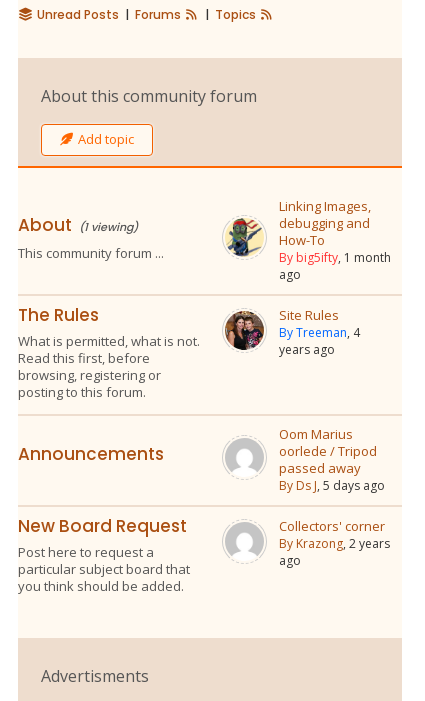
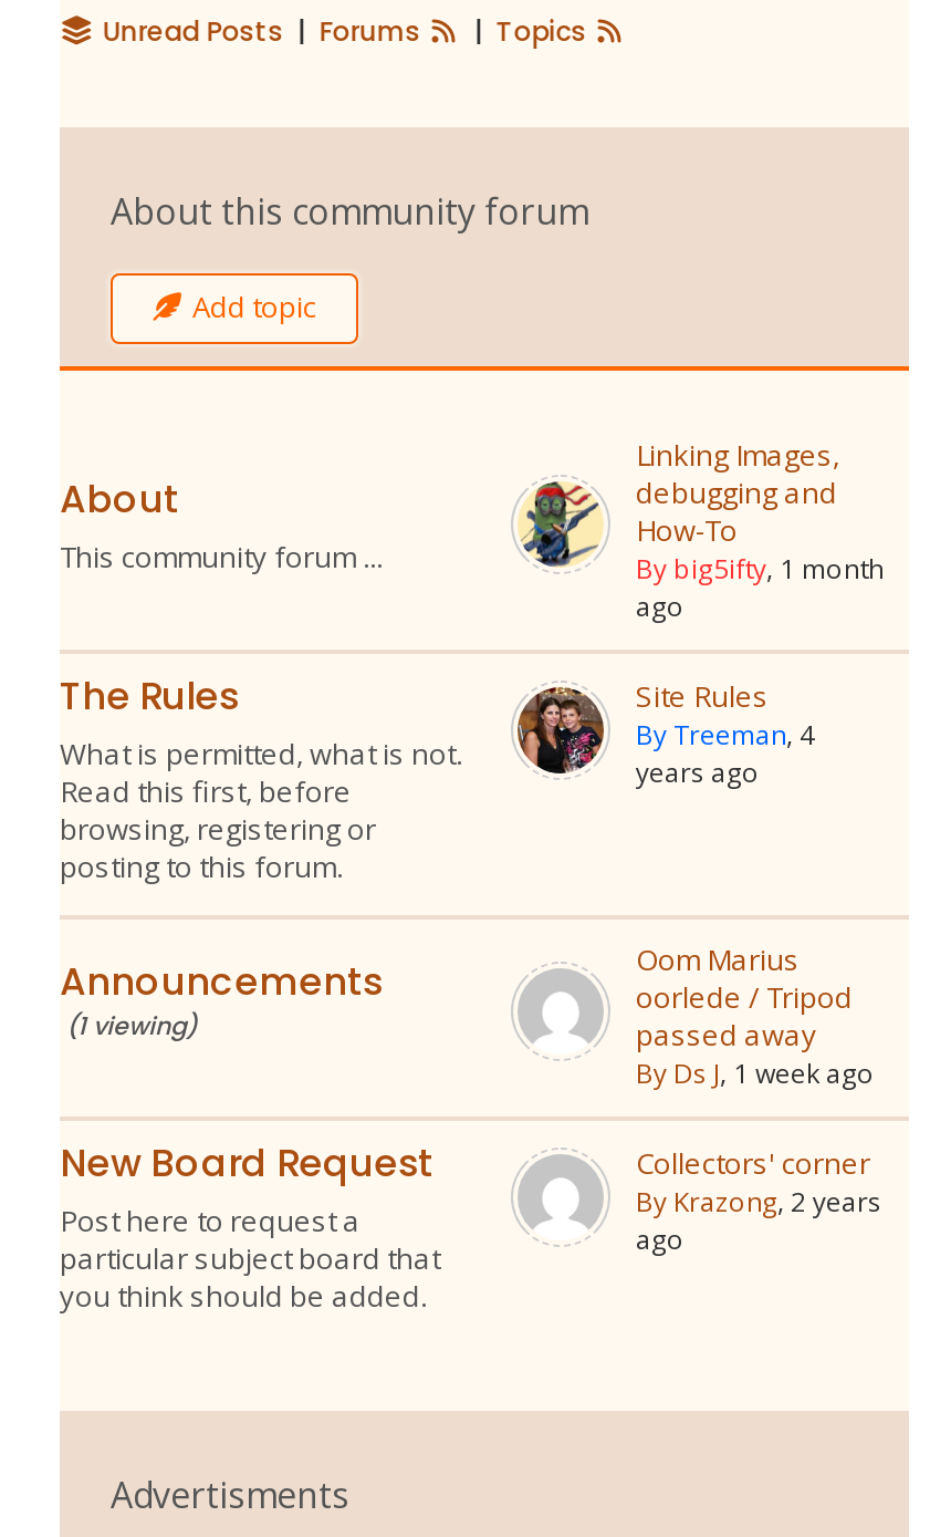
- About (1 viewing)
+ About

+ (1 viewing)

- By Ds J, 5 days ago
+ By Ds J, 1 week ago
